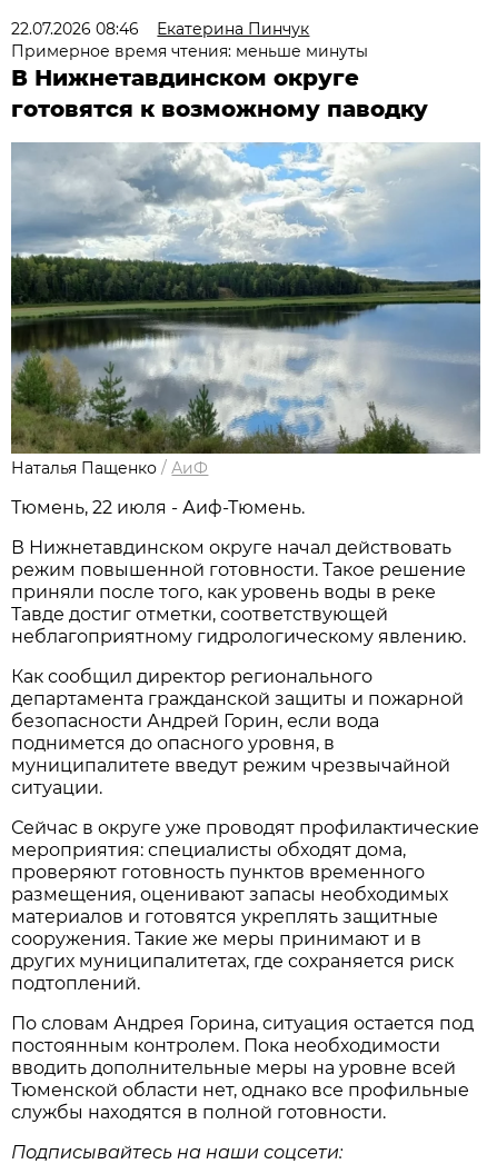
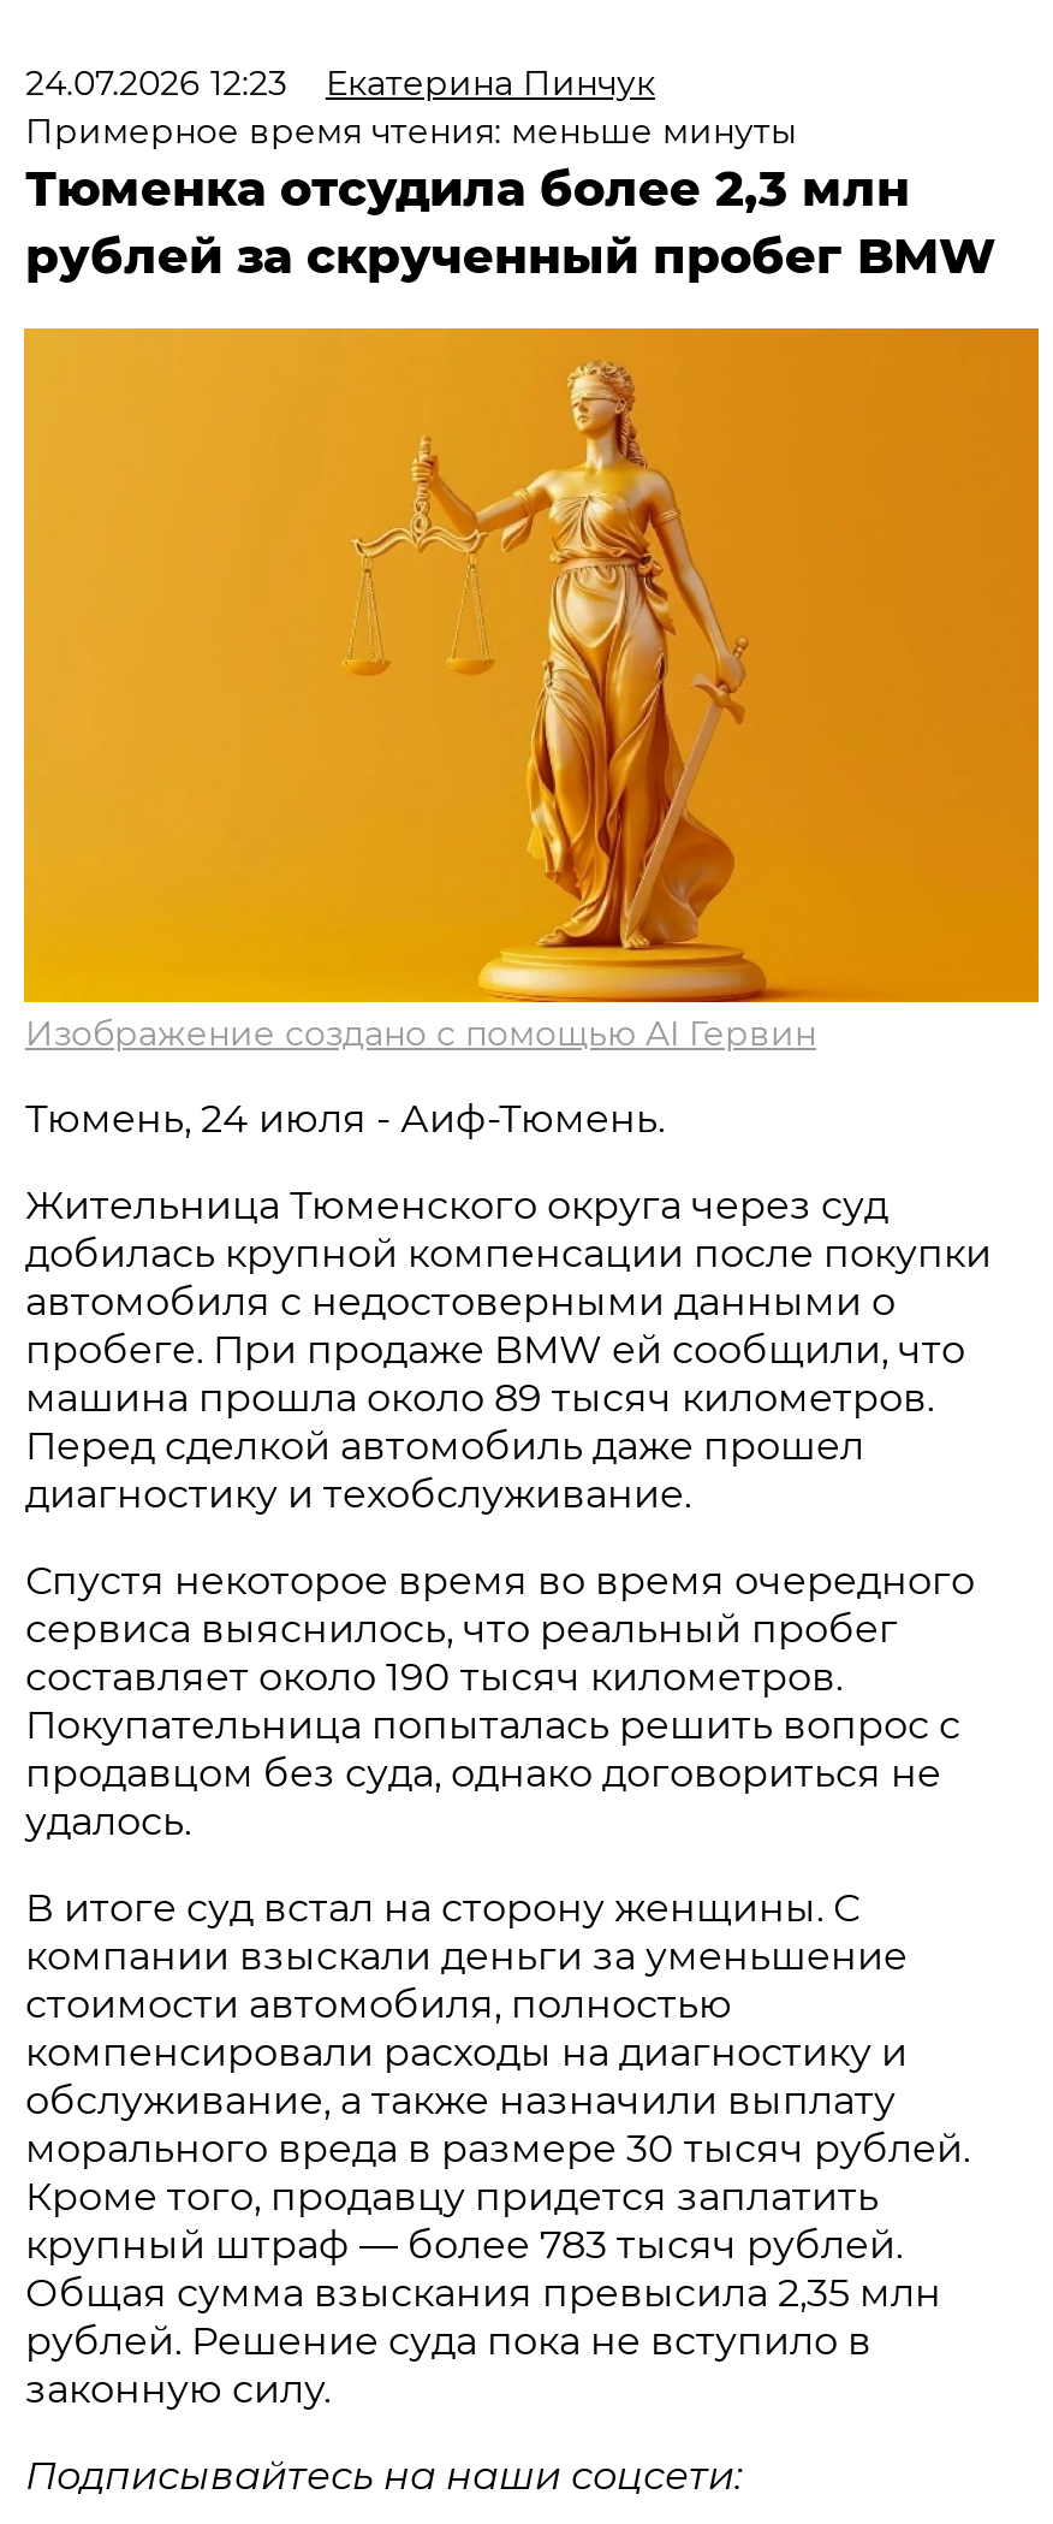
- 22.07.2026 08:46 Екатерина Пинчук
+ 24.07.2026 12:23 Екатерина Пинчук

- В Нижнетавдинском округе
- готовятся к возможному паводку
+ Тюменка отсудила более 2,3 млн
+ рублей за скрученный пробег BMW

- [image]
- Наталья Пащенко / АиФ
- Тюмень, 22 июля - Аиф-Тюмень.
- В Нижнетавдинском округе начал действовать
- режим повышенной готовности. Такое решение
- приняли после того, как уровень воды в реке
- Тавде достиг отметки, соответствующей
- неблагоприятному гидрологическому явлению.
- Как сообщил директор регионального
- департамента гражданской защиты и пожарной
- безопасности Андрей Горин, если вода
- поднимется до опасного уровня, в
- муниципалитете введут режим чрезвычайной
- ситуации.
- Сейчас в округе уже проводят профилактические
- мероприятия: специалисты обходят дома,
- проверяют готовность пунктов временного
- размещения, оценивают запасы необходимых
- материалов и готовятся укреплять защитные
- сооружения. Такие же меры принимают и в
- других муниципалитетах, где сохраняется риск
- подтоплений.
- По словам Андрея Горина, ситуация остается под
- постоянным контролем. Пока необходимости
- вводить дополнительные меры на уровне всей
- Тюменской области нет, однако все профильные
- службы находятся в полной готовности.
+ [image]
+ Изображение создано с помощью AI Гервин
+ Тюмень, 24 июля - Аиф-Тюмень.
+ Жительница Тюменского округа через суд
+ добилась крупной компенсации после покупки
+ автомобиля с недостоверными данными о
+ пробеге. При продаже BMW ей сообщили, что
+ машина прошла около 89 тысяч километров.
+ Перед сделкой автомобиль даже прошел
+ диагностику и техобслуживание.
+ Спустя некоторое время во время очередного
+ сервиса выяснилось, что реальный пробег
+ составляет около 190 тысяч километров.
+ Покупательница попыталась решить вопрос с
+ продавцом без суда, однако договориться не
+ удалось.
+ В итоге суд встал на сторону женщины. С
+ компании взыскали деньги за уменьшение
+ стоимости автомобиля, полностью
+ компенсировали расходы на диагностику и
+ обслуживание, а также назначили выплату
+ морального вреда в размере 30 тысяч рублей.
+ Кроме того, продавцу придется заплатить
+ крупный штраф — более 783 тысяч рублей.
+ Общая сумма взыскания превысила 2,35 млн
+ рублей. Решение суда пока не вступило в
+ законную силу.
